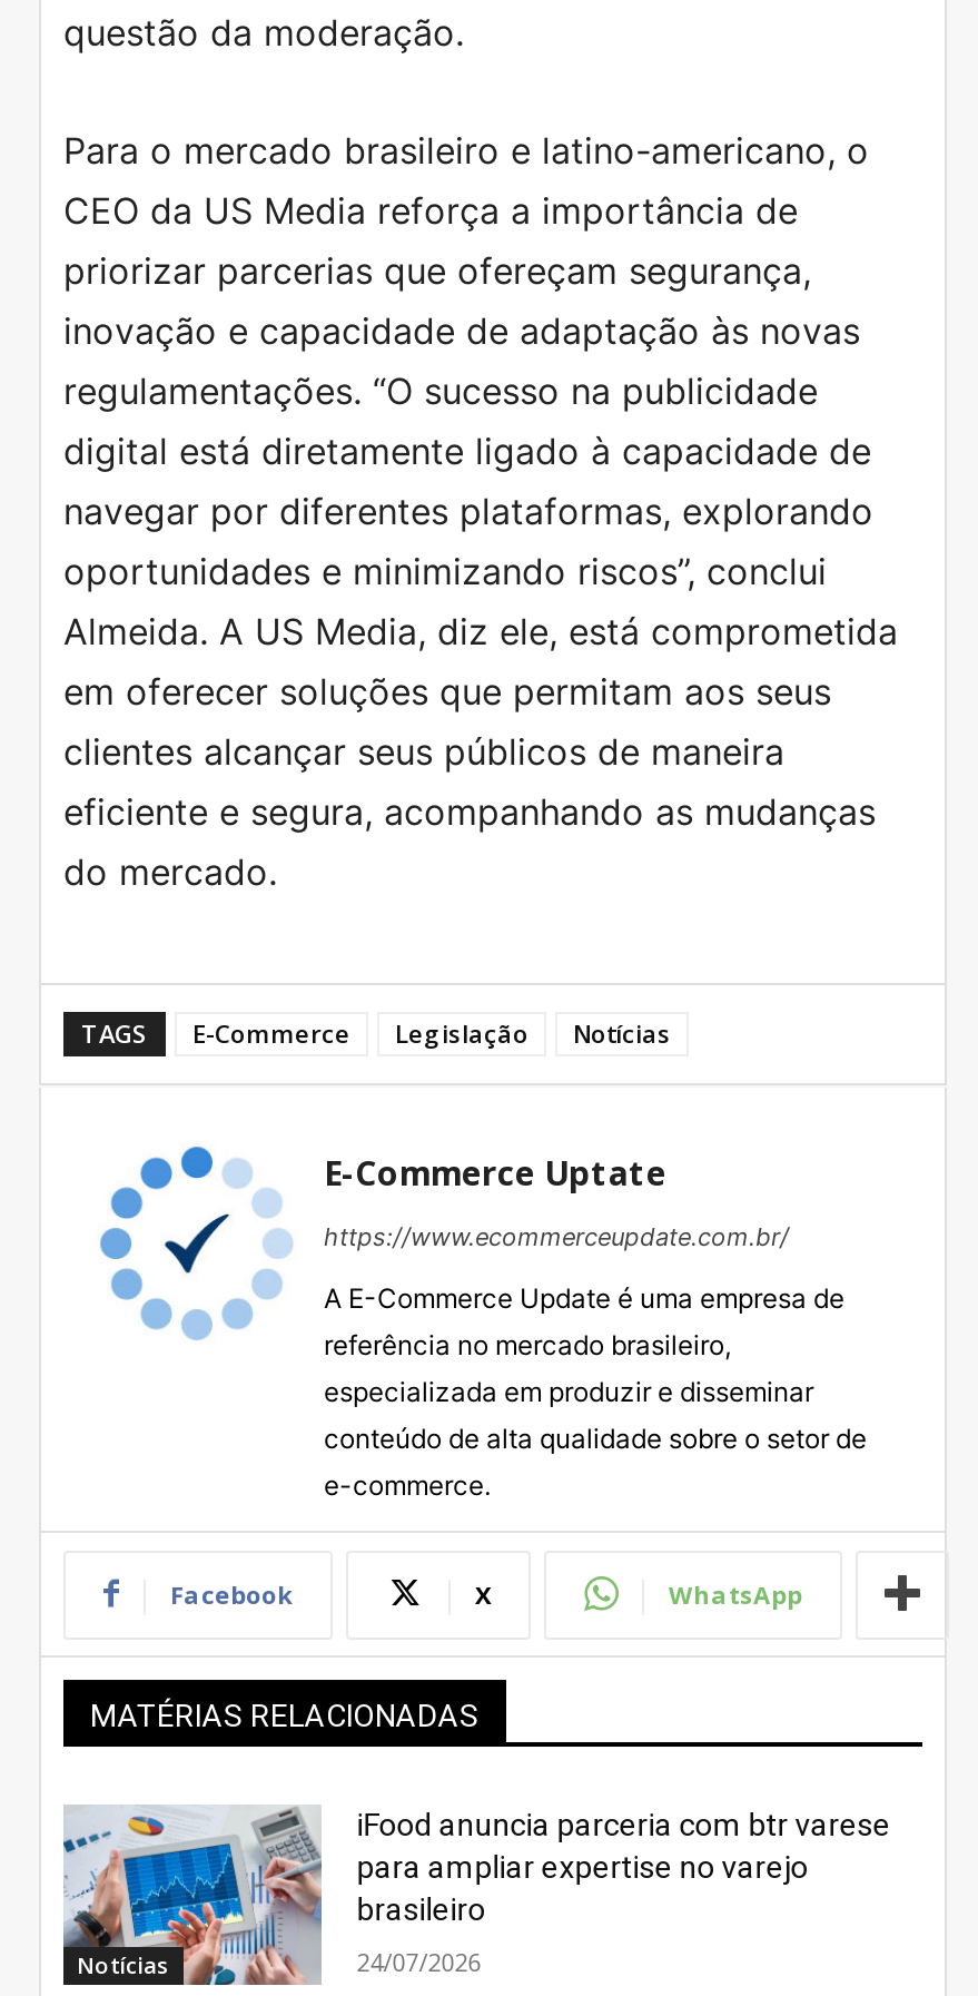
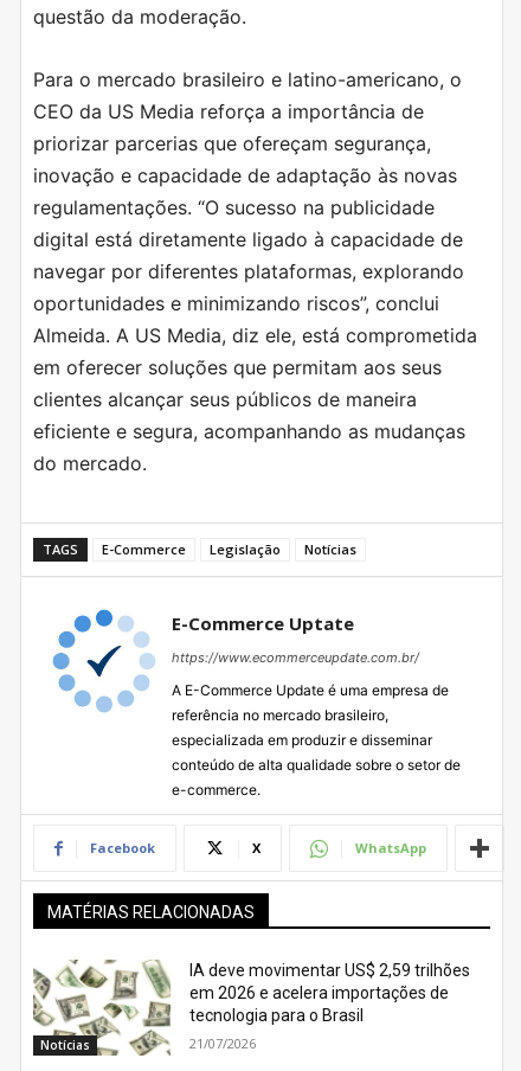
- [image]
- iFood anuncia parceria com btr varese
- para ampliar expertise no varejo
- brasileiro
+ [image]
+ IA deve movimentar US$ 2,59 trilhões
+ em 2026 e acelera importações de
+ tecnologia para o Brasil

- 24/07/2026
+ 21/07/2026
